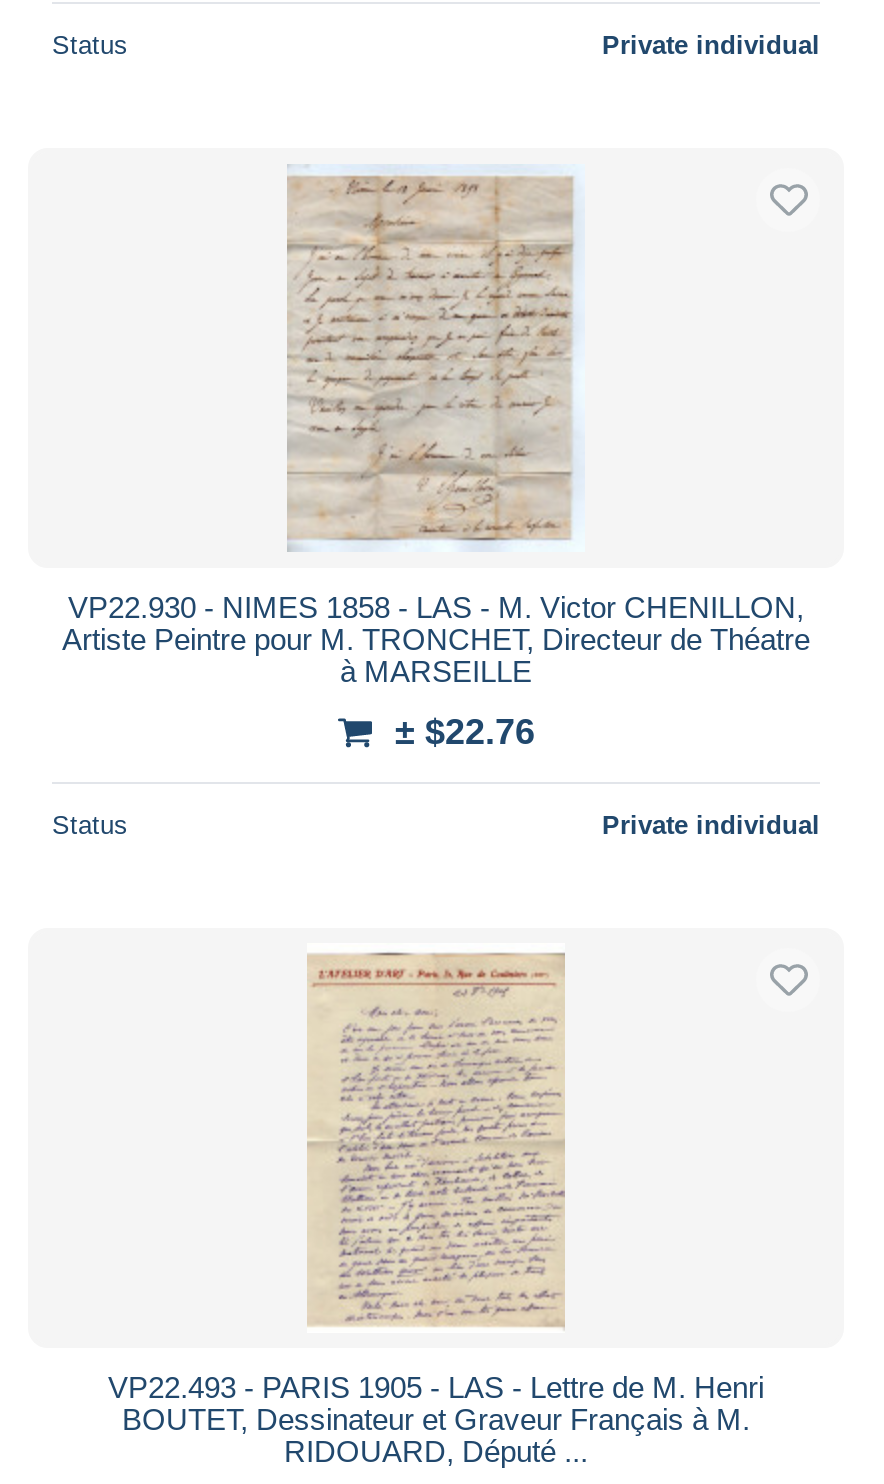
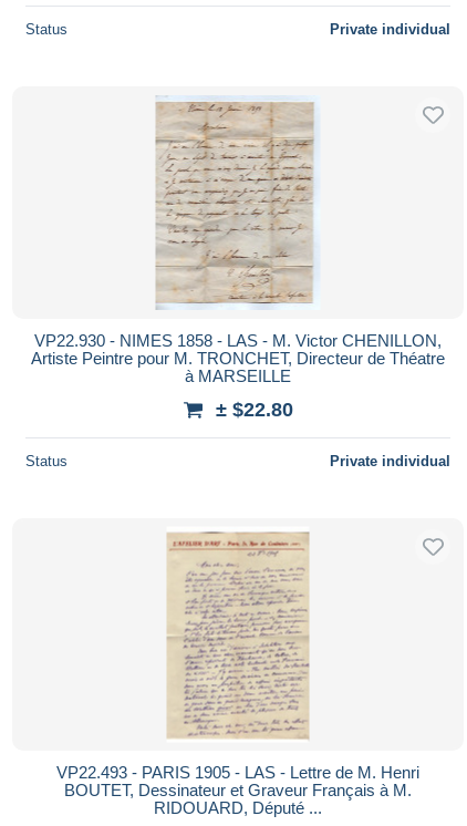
- ± $22.76
+ ± $22.80
